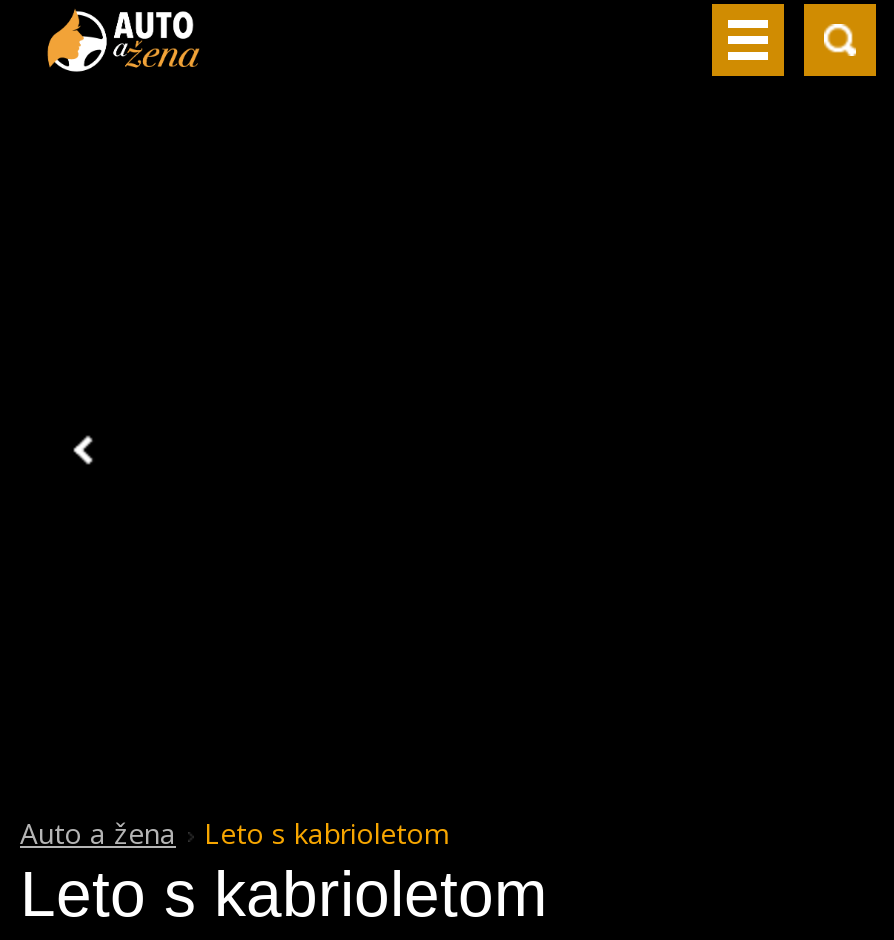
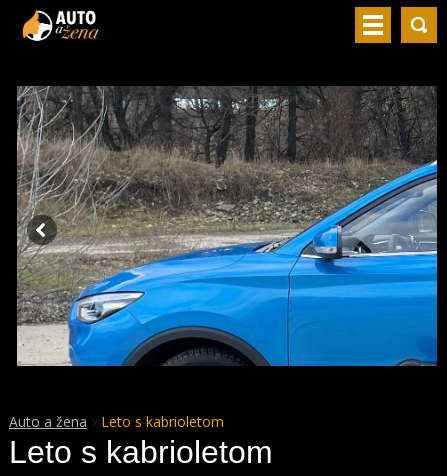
+ [image]
